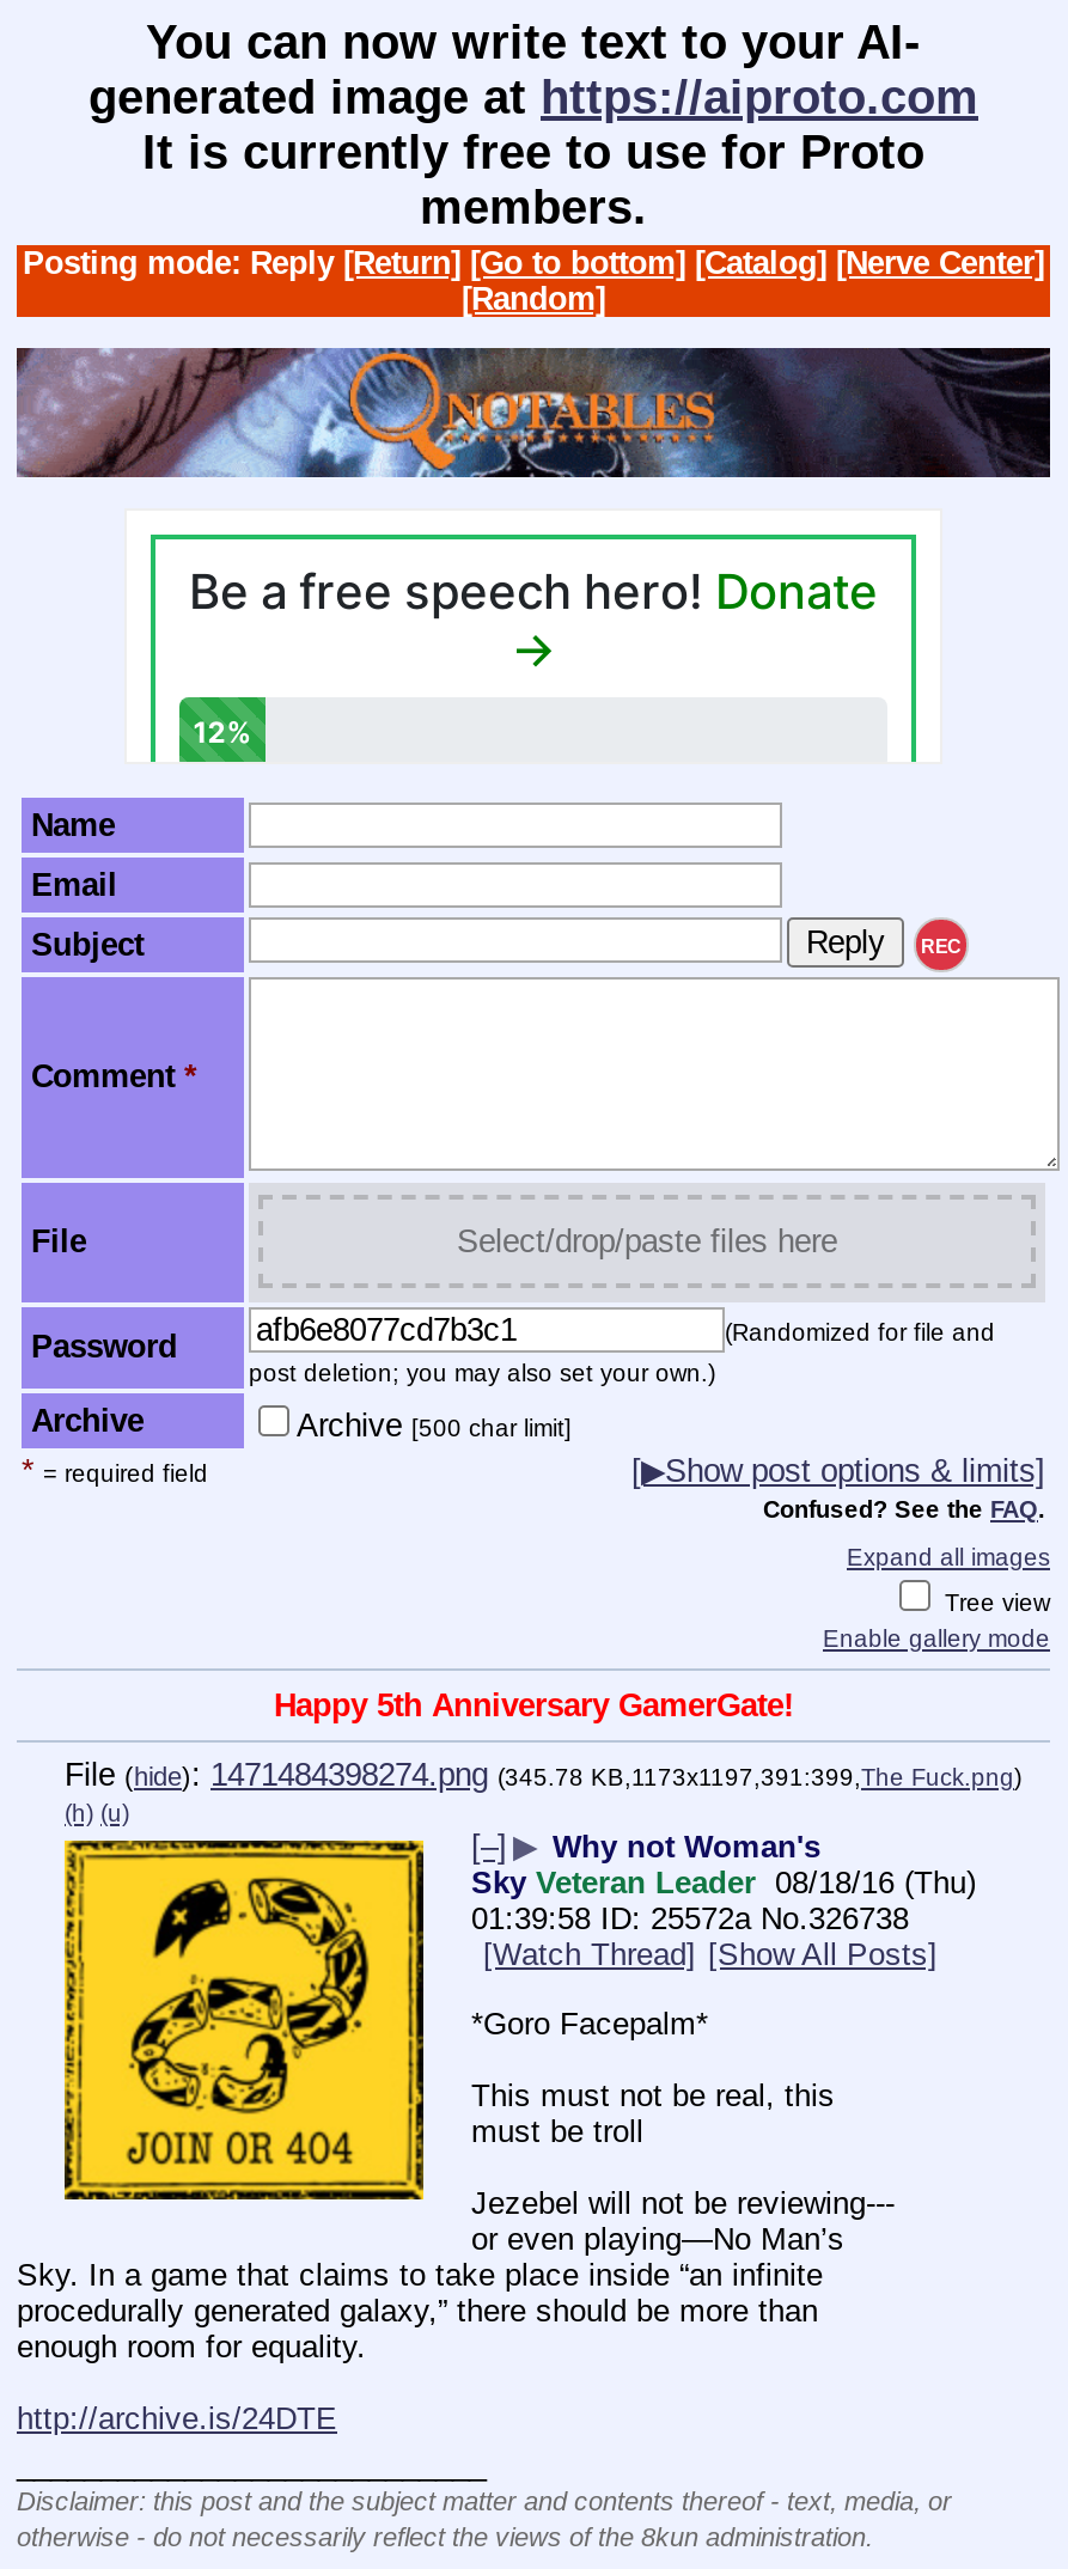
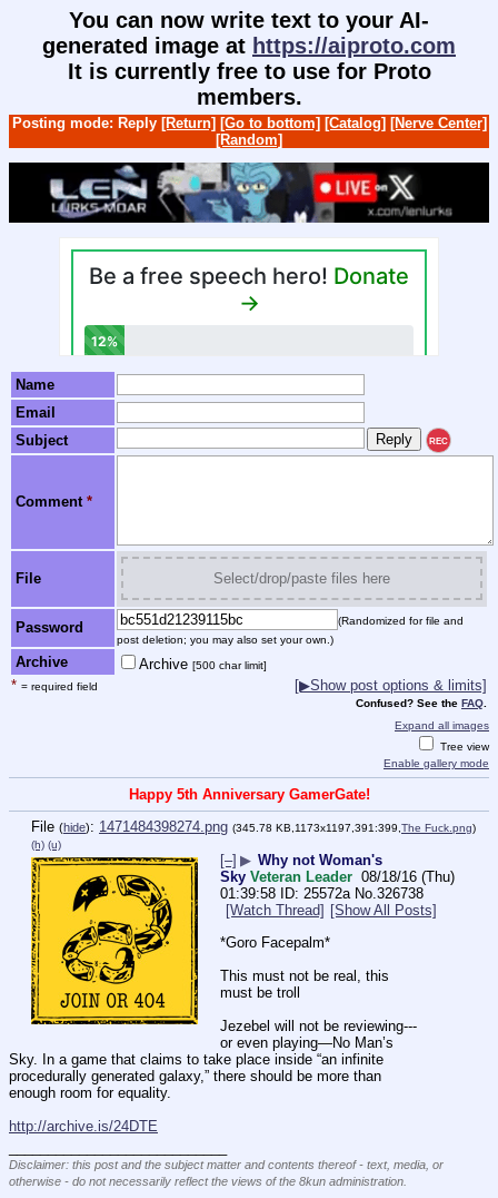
- [image]
+ [image]
